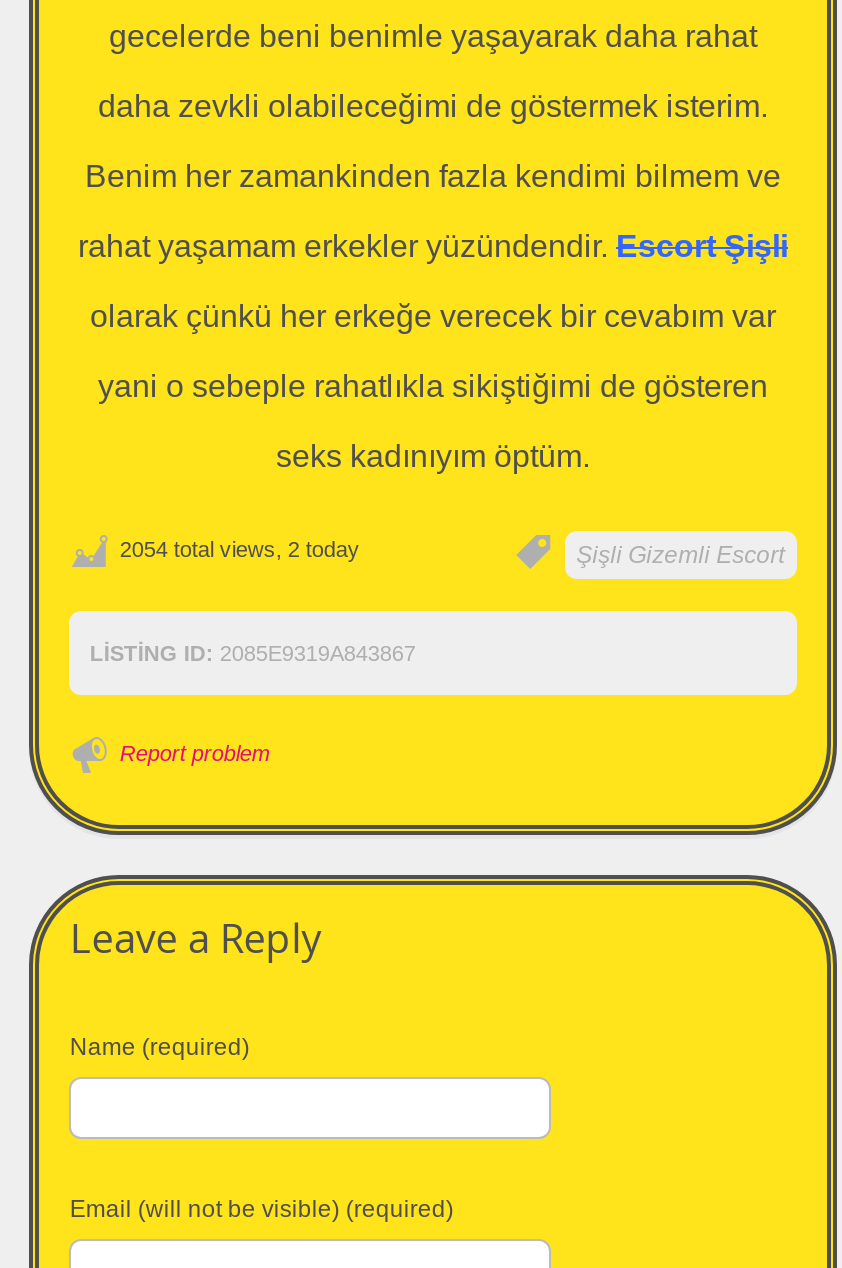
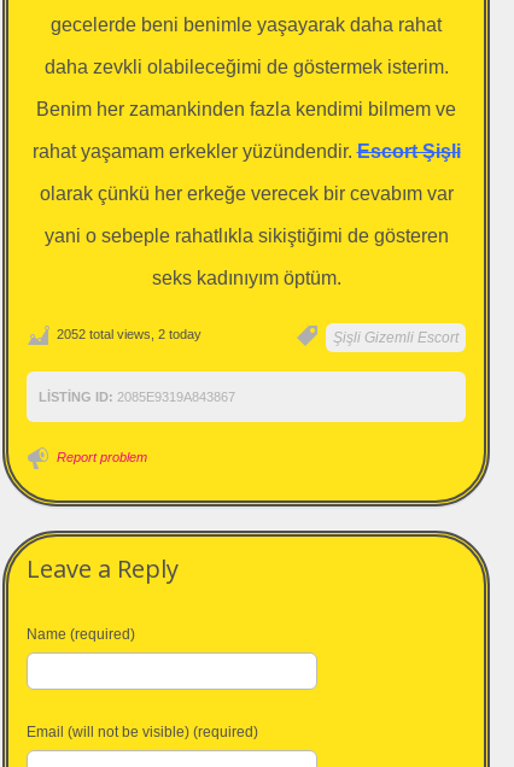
- 2054 total views, 2 today
+ 2052 total views, 2 today
